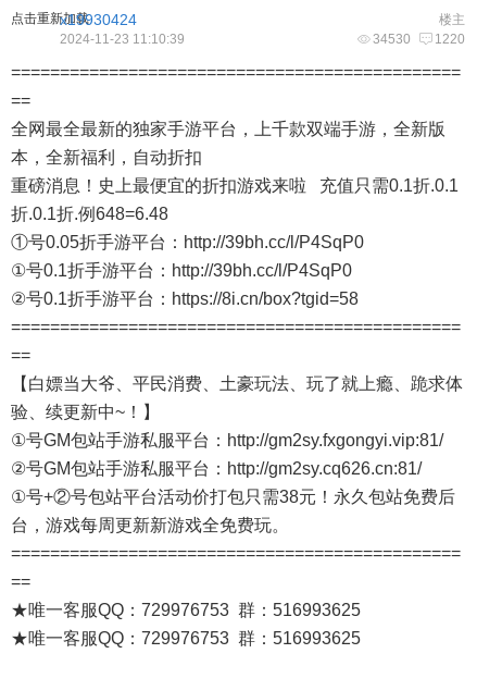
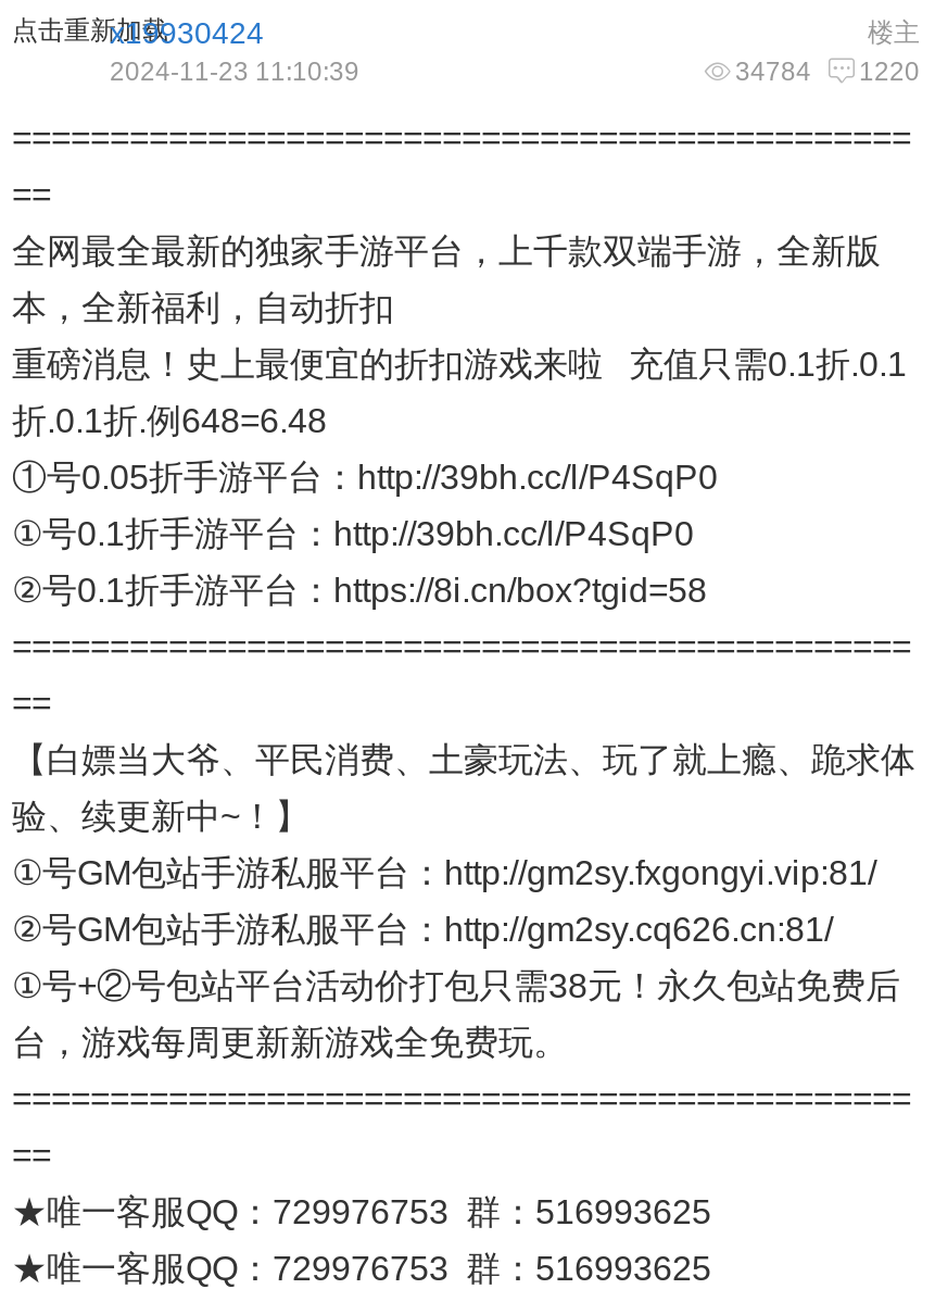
- 34530 1220
+ 34784 1220
